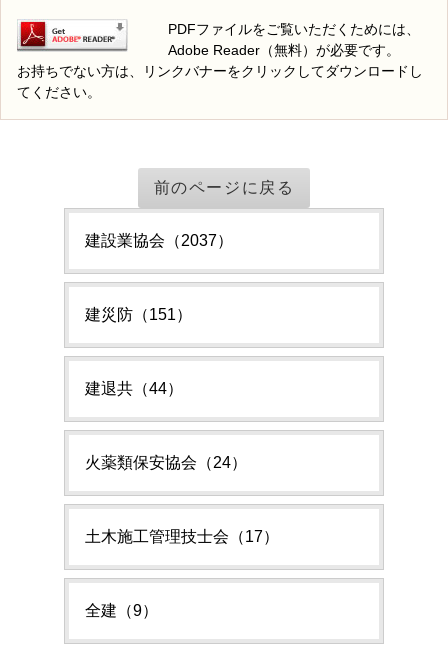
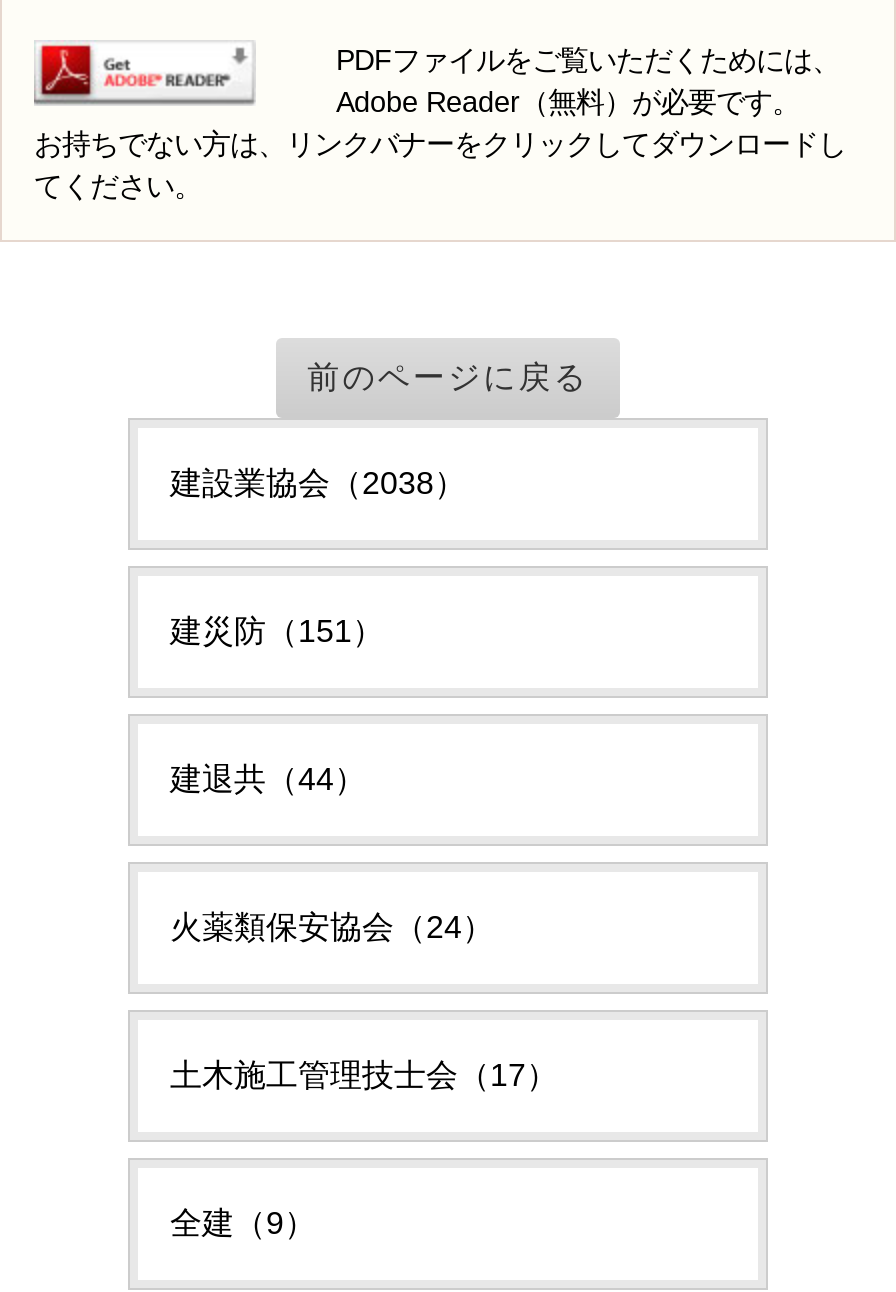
- 建設業協会（2037）
+ 建設業協会（2038）
